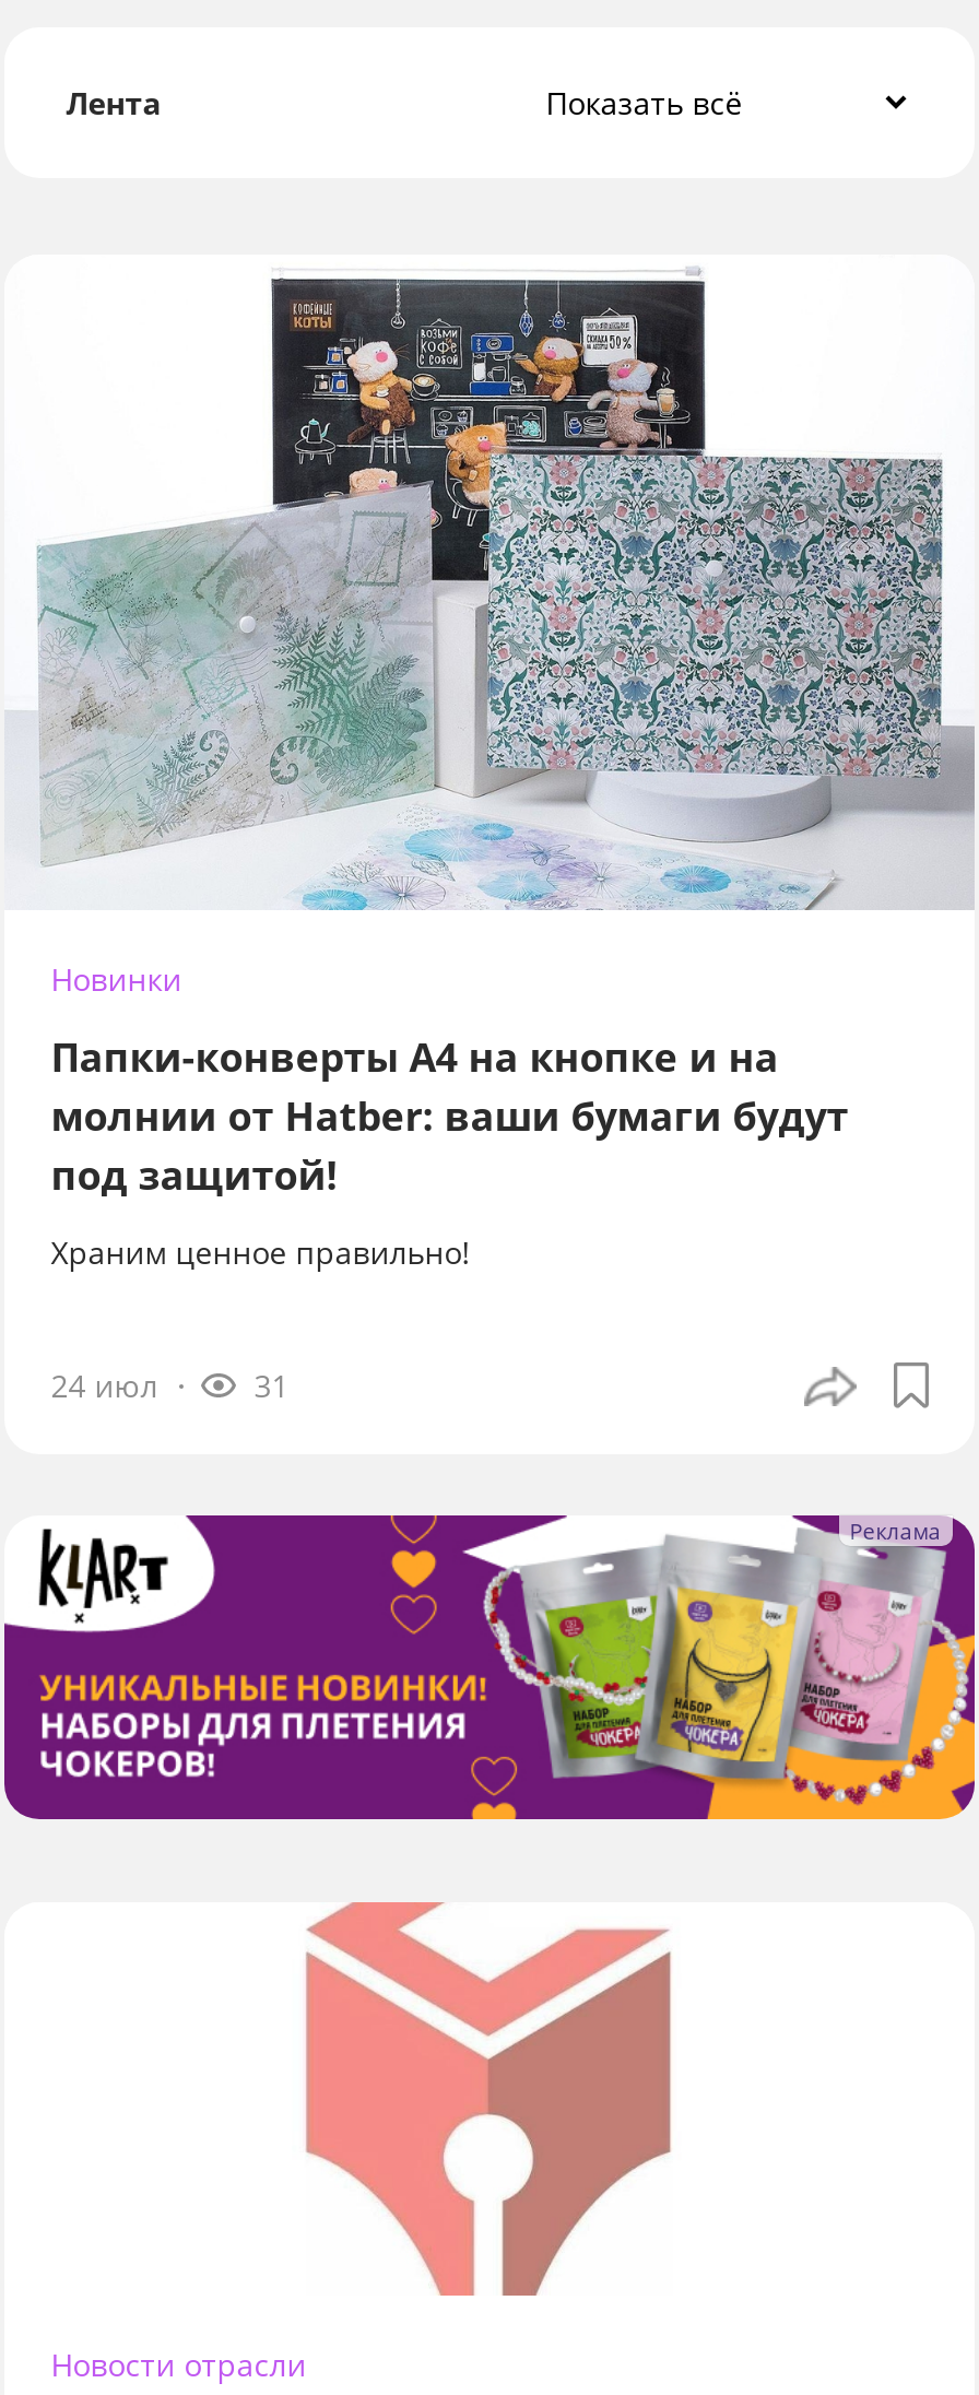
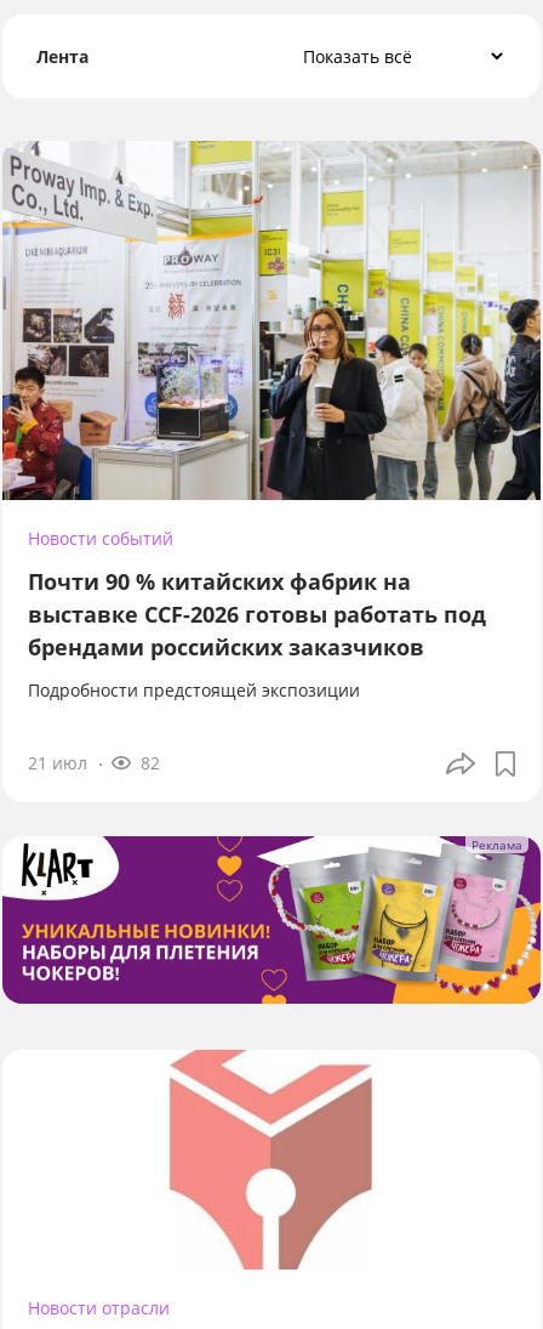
- [image]
- Новинки
+ [image]
+ Новости событий

- Папки-конверты А4 на кнопке и на
- молнии от Hatber: ваши бумаги будут
- под защитой!
+ Почти 90 % китайских фабрик на
+ выставке CCF-2026 готовы работать под
+ брендами российских заказчиков

- Храним ценное правильно!
+ Подробности предстоящей экспозиции

- 24 июл
- 31
+ 21 июл
+ 82
